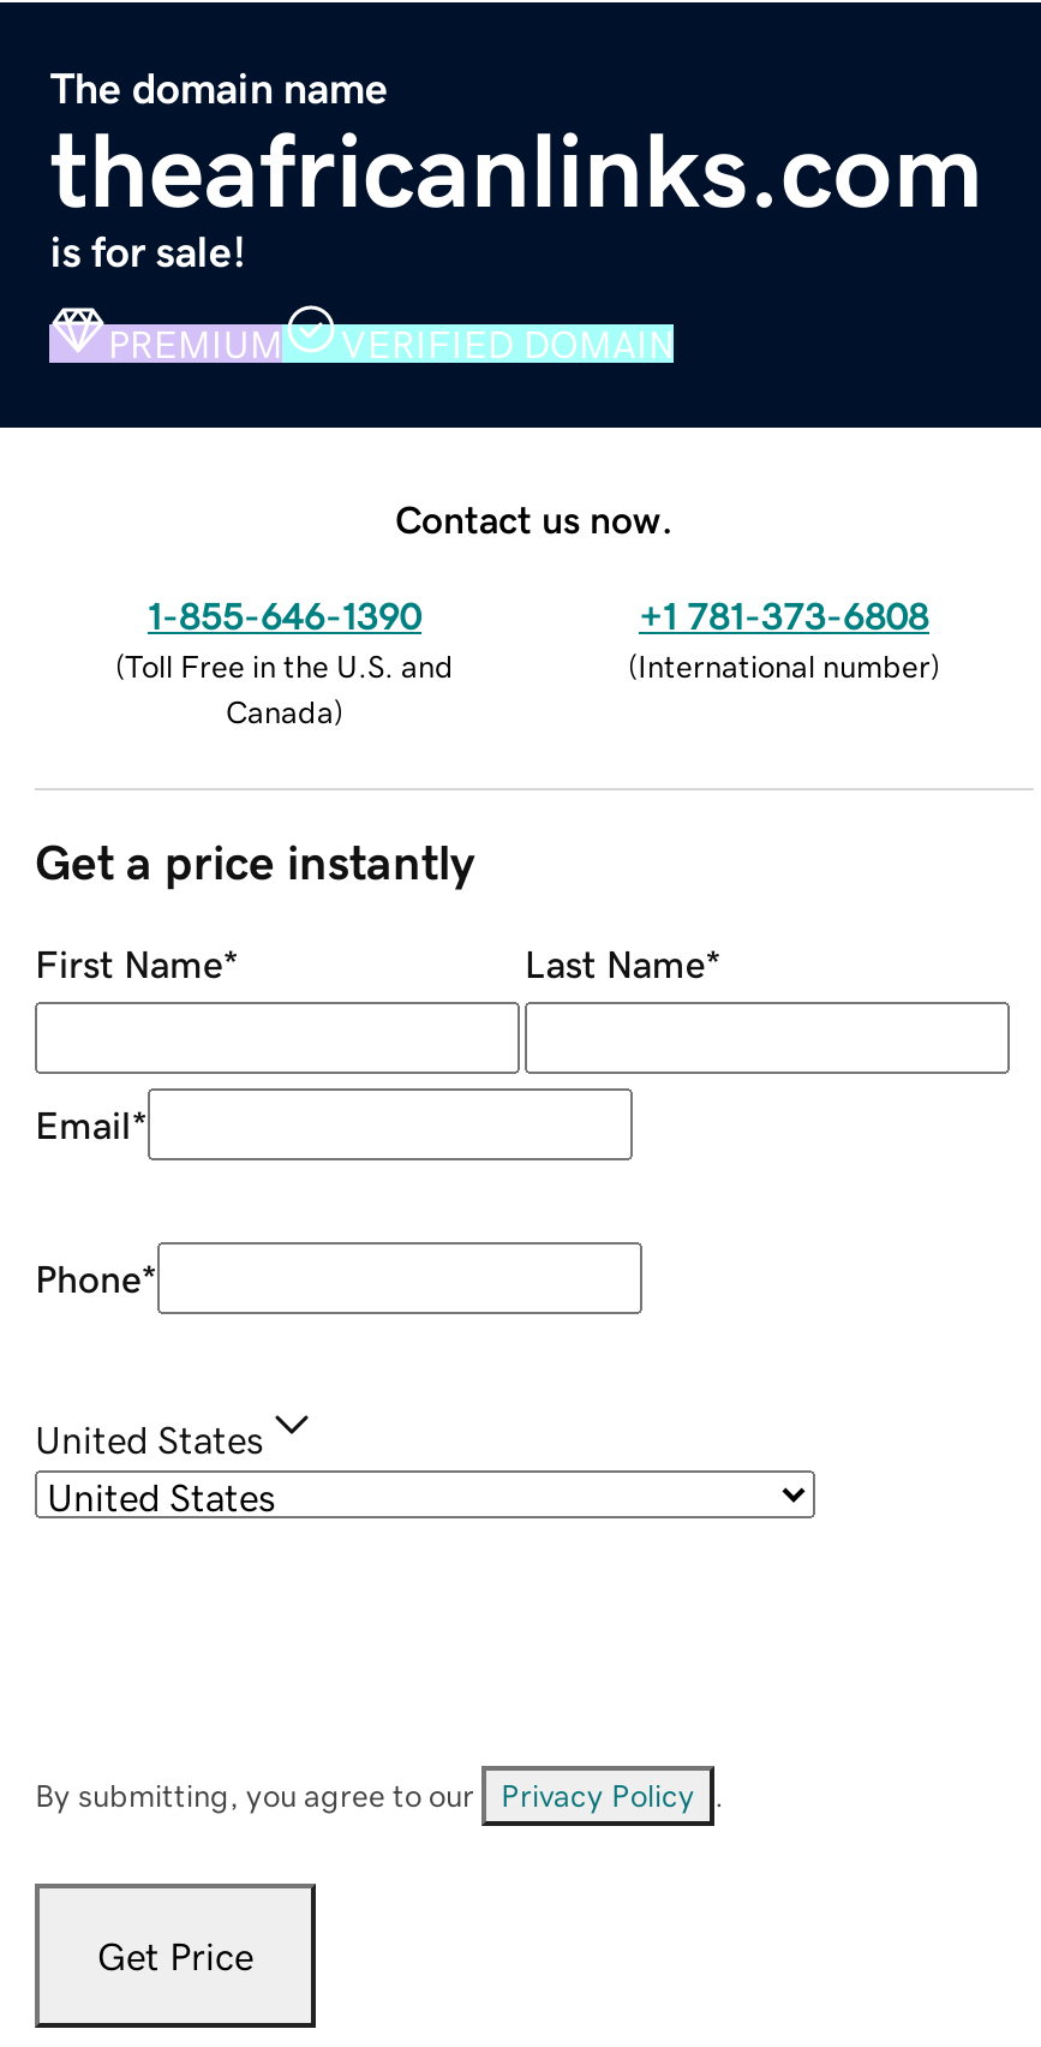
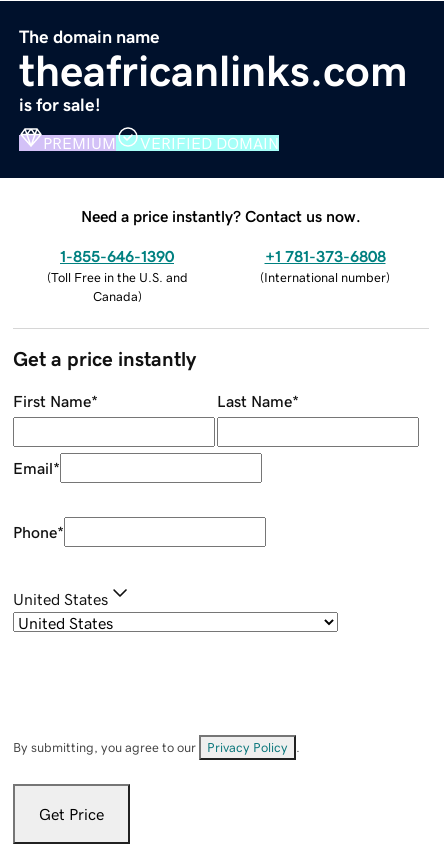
- Contact us now.
+ Need a price instantly? Contact us now.
